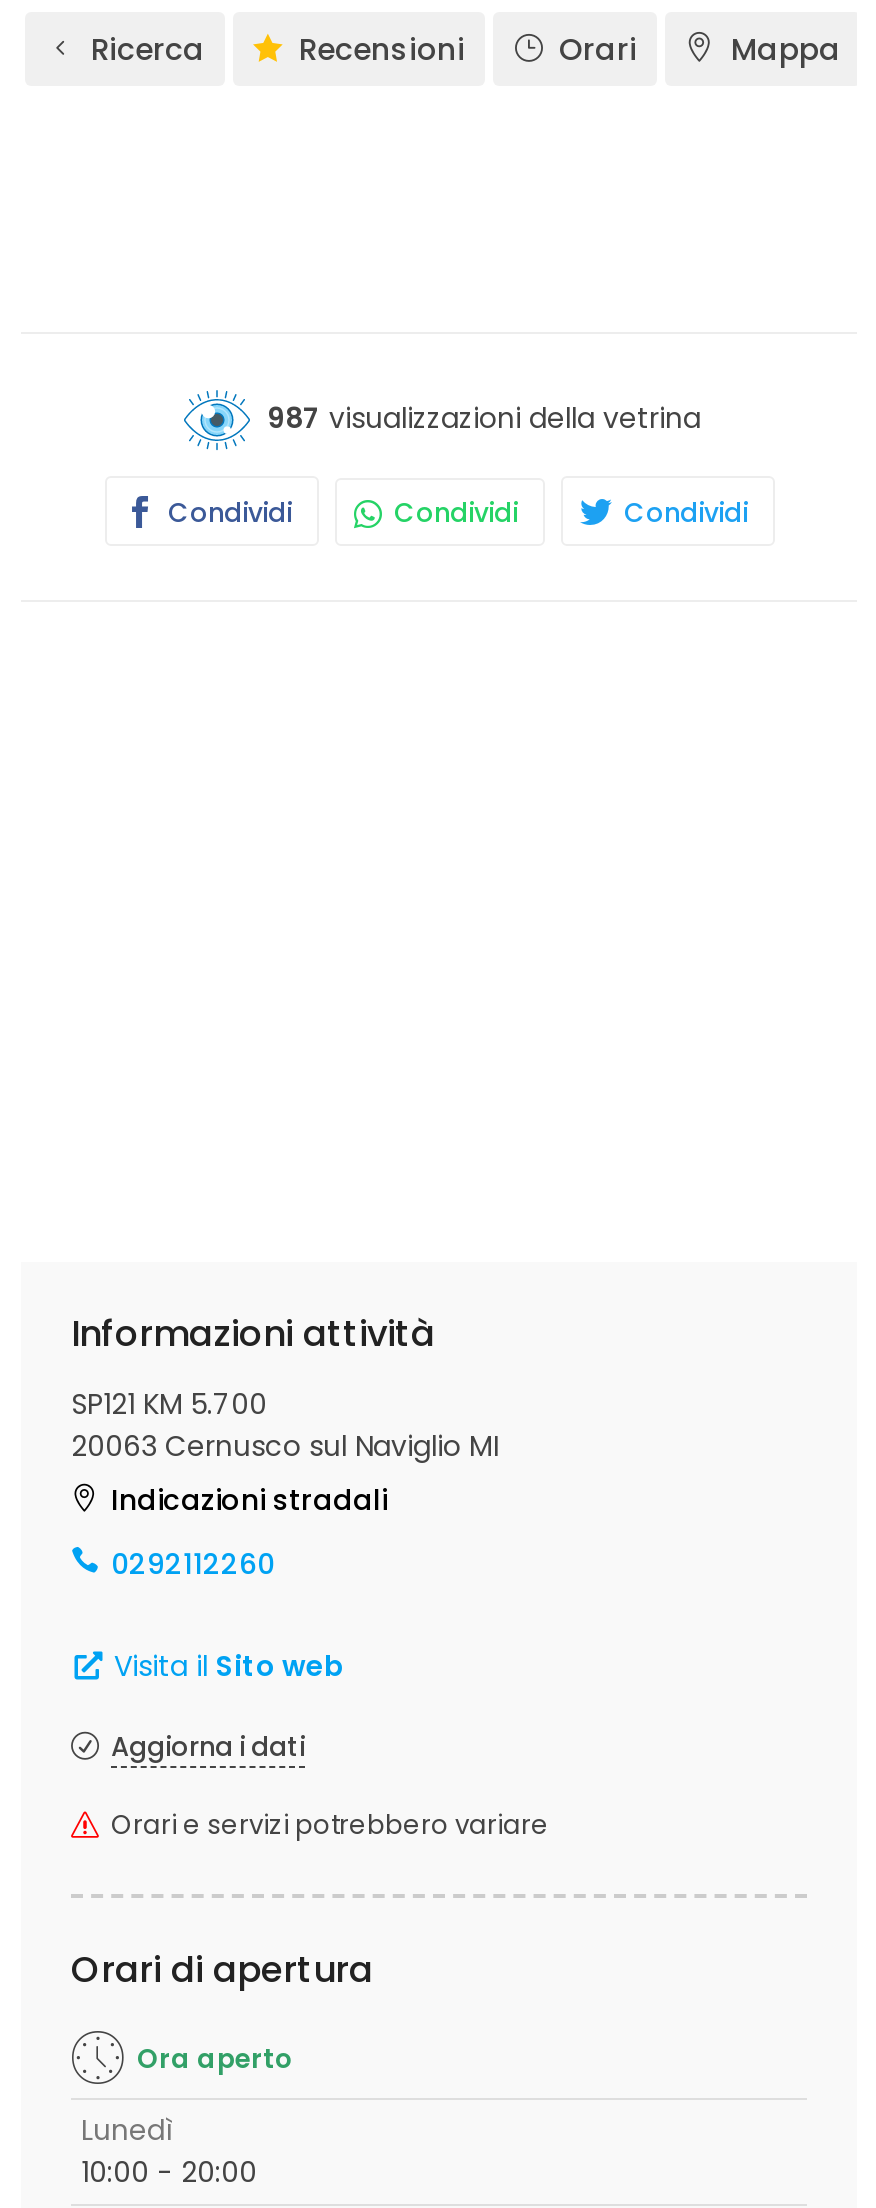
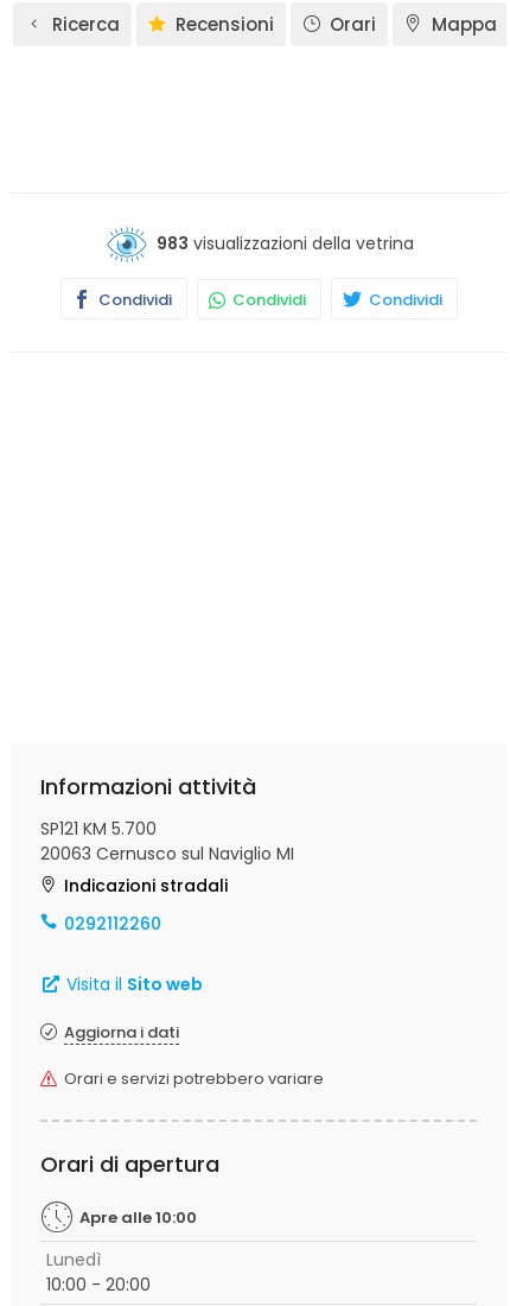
- 987 visualizzazioni della vetrina
+ 983 visualizzazioni della vetrina

- Ora aperto
+ Apre alle 10:00
